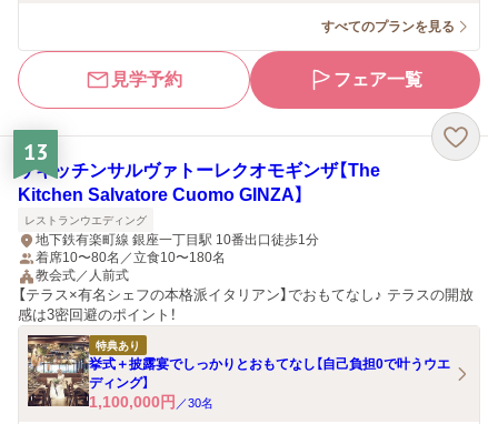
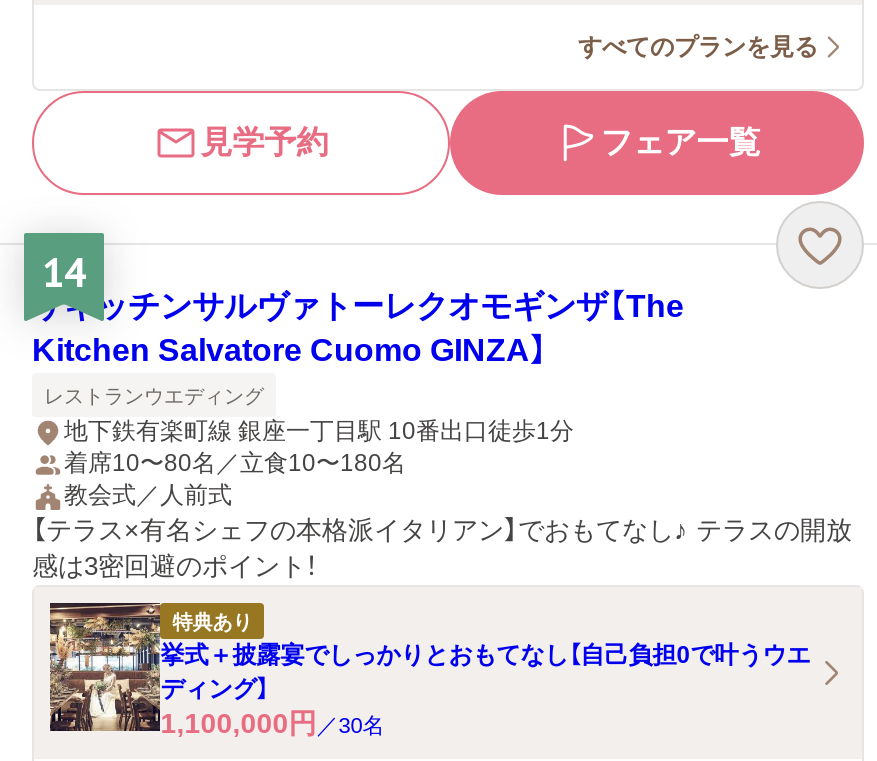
- 13
+ 14
